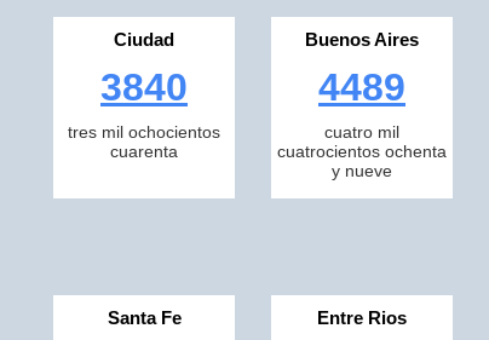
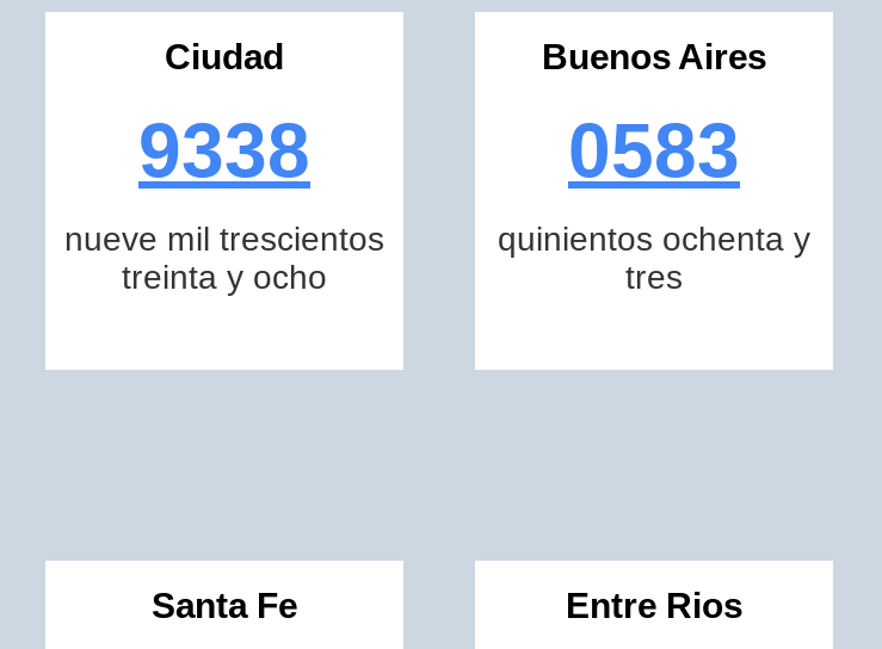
- 3840
- tres mil ochocientos
- cuarenta
+ 9338
+ nueve mil trescientos
+ treinta y ocho

- 4489
- cuatro mil
- cuatrocientos ochenta
- y nueve
+ 0583
+ quinientos ochenta y
+ tres
